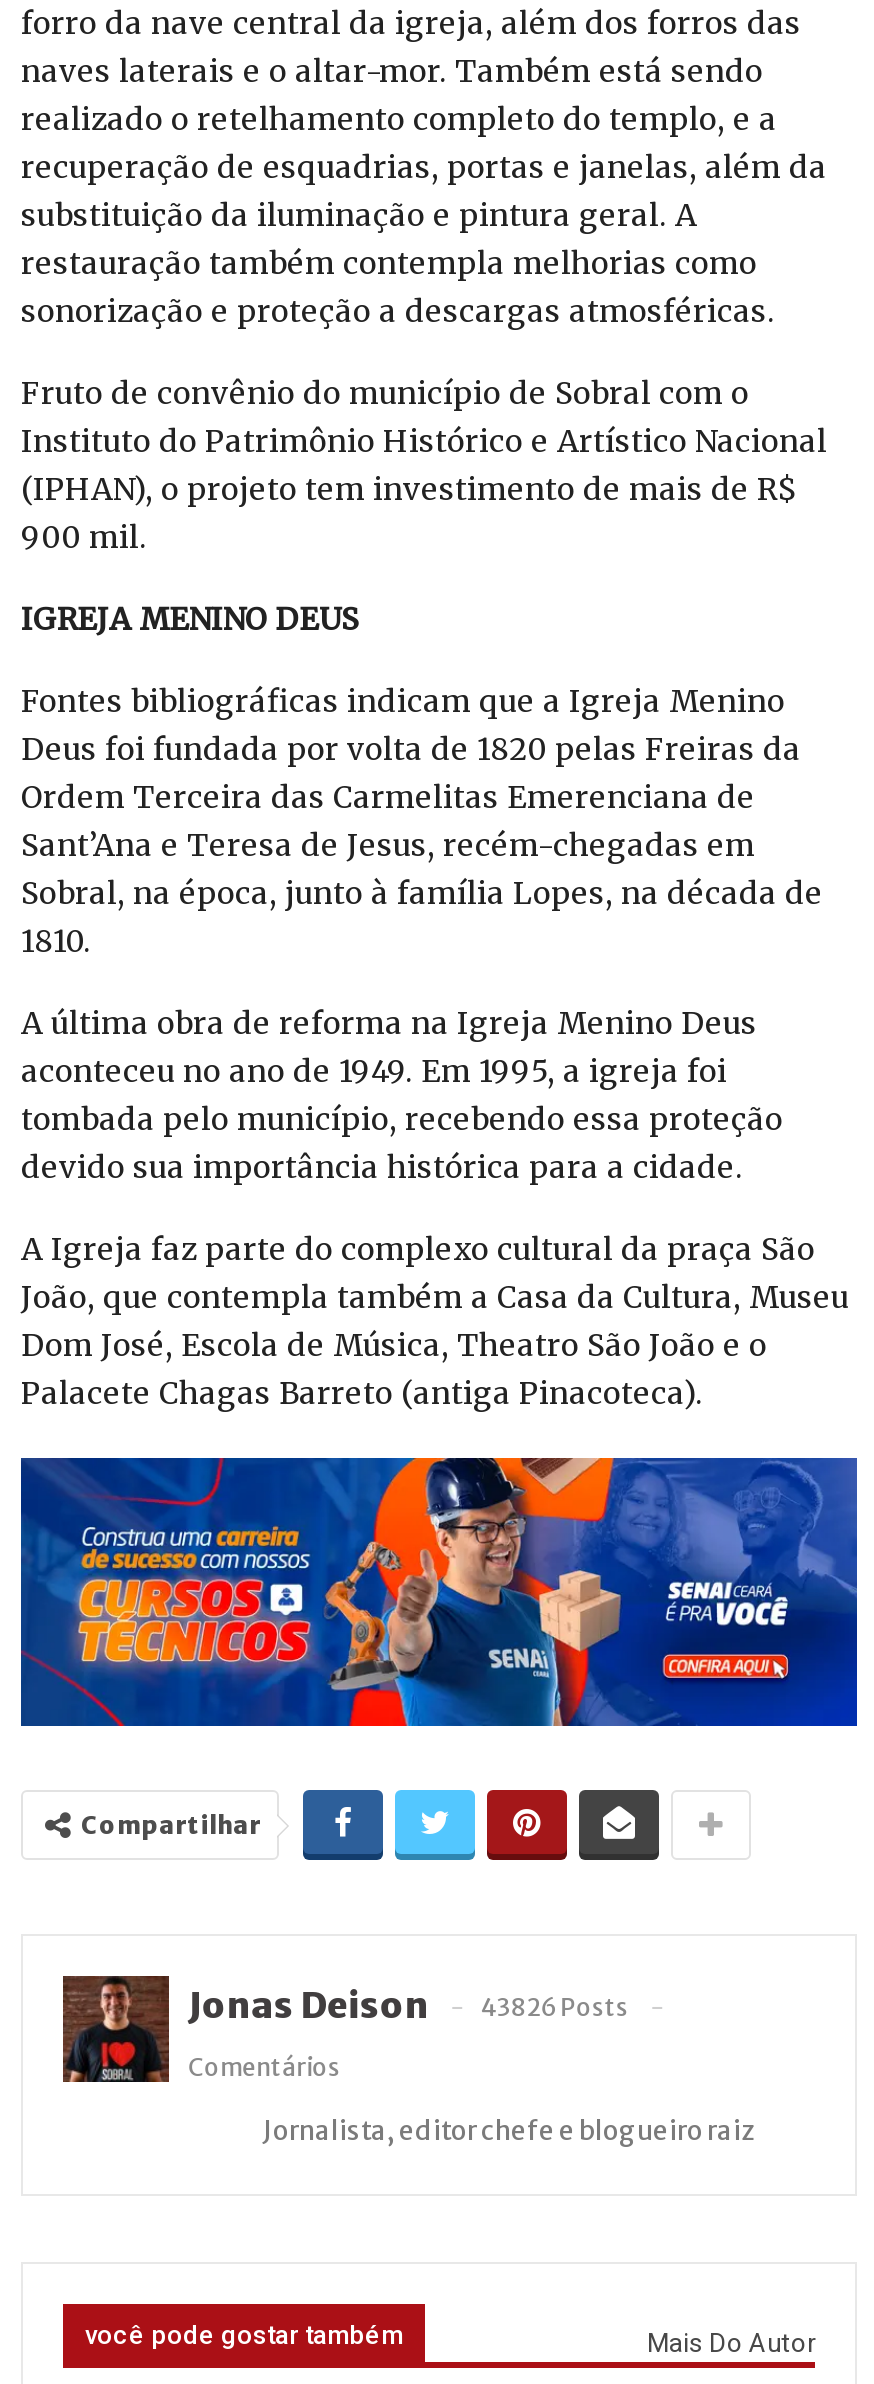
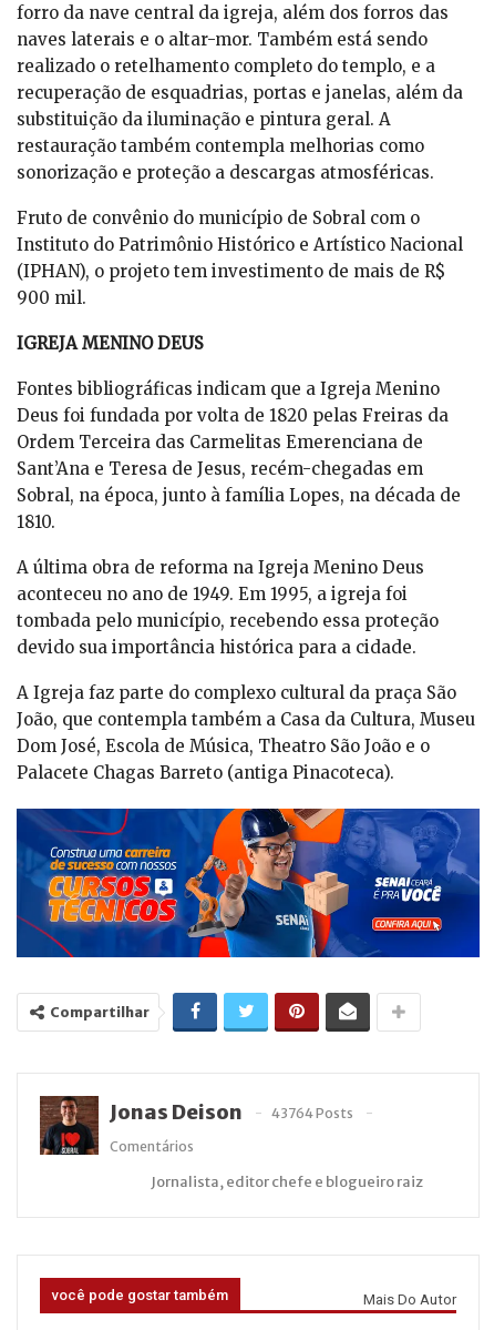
- Jonas Deison 43826 Posts
+ Jonas Deison 43764 Posts
